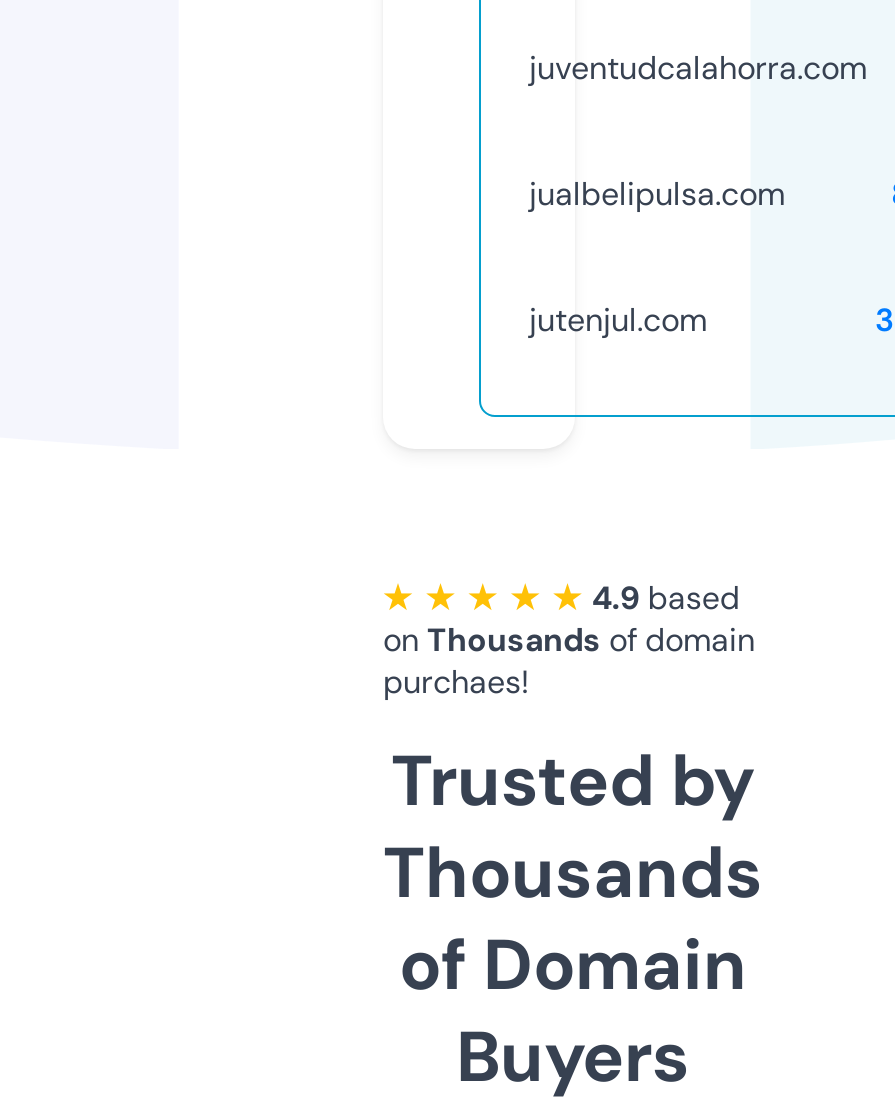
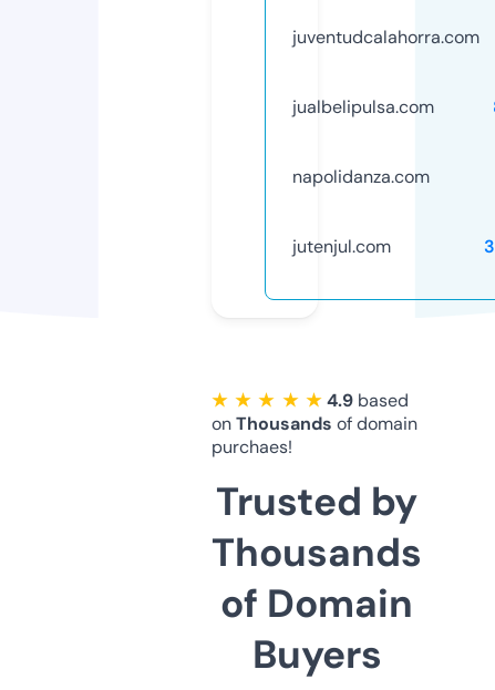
+ napolidanza.com
